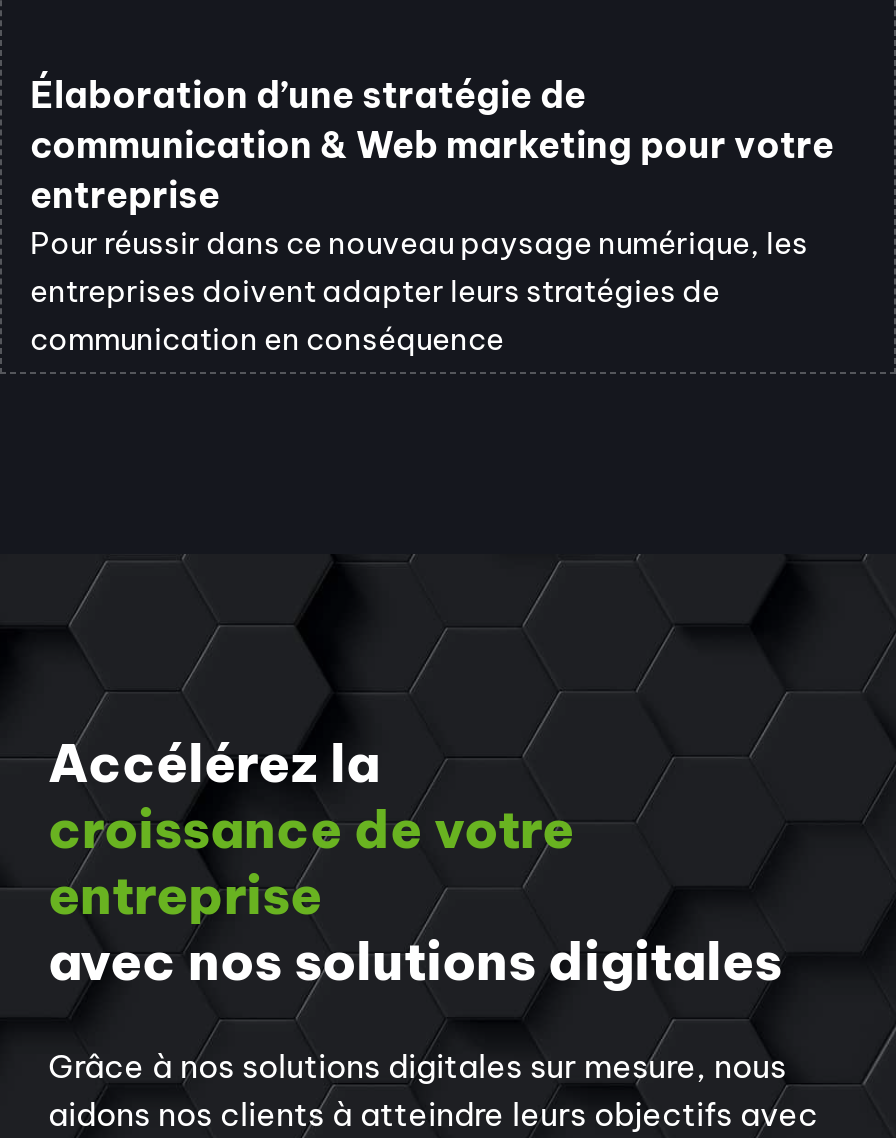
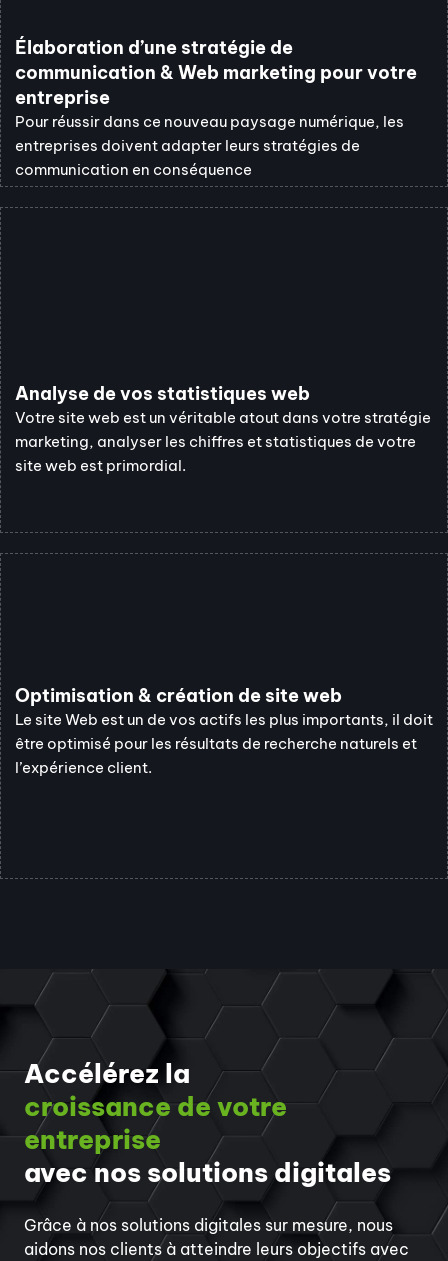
+ Analyse de vos statistiques web
+ Votre site web est un véritable atout dans votre stratégie
+ marketing, analyser les chiffres et statistiques de votre
+ site web est primordial.

+ Optimisation & création de site web
+ Le site Web est un de vos actifs les plus importants, il doit
+ être optimisé pour les résultats de recherche naturels et
+ l’expérience client.
